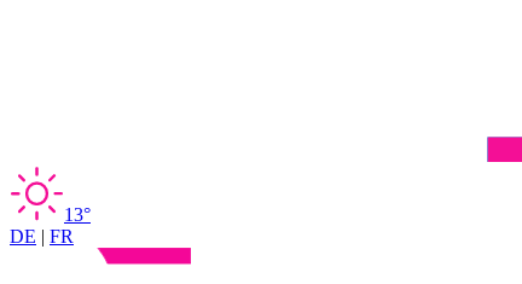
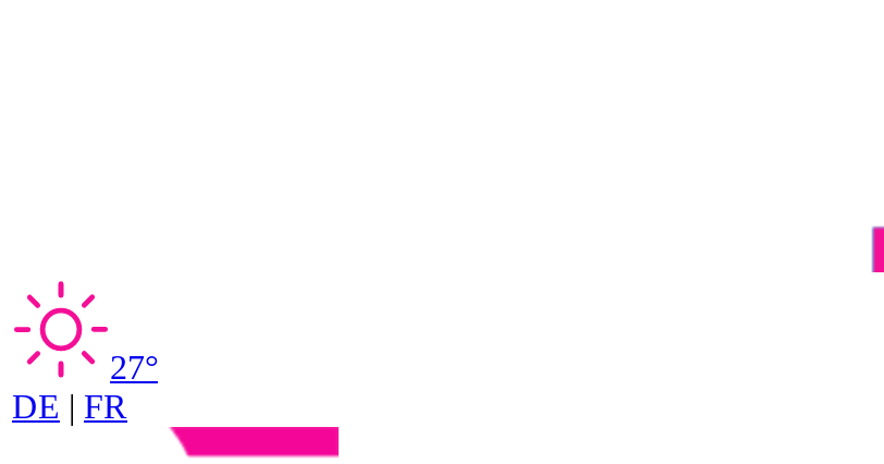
- 13°
+ 27°
